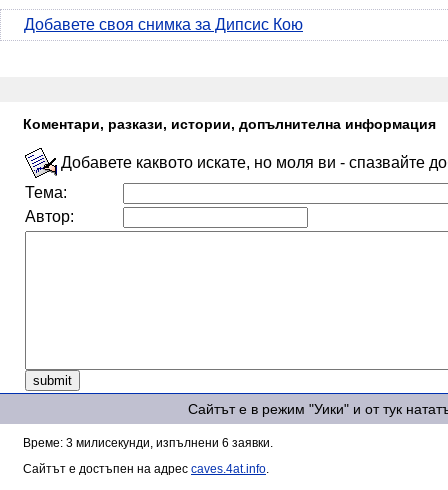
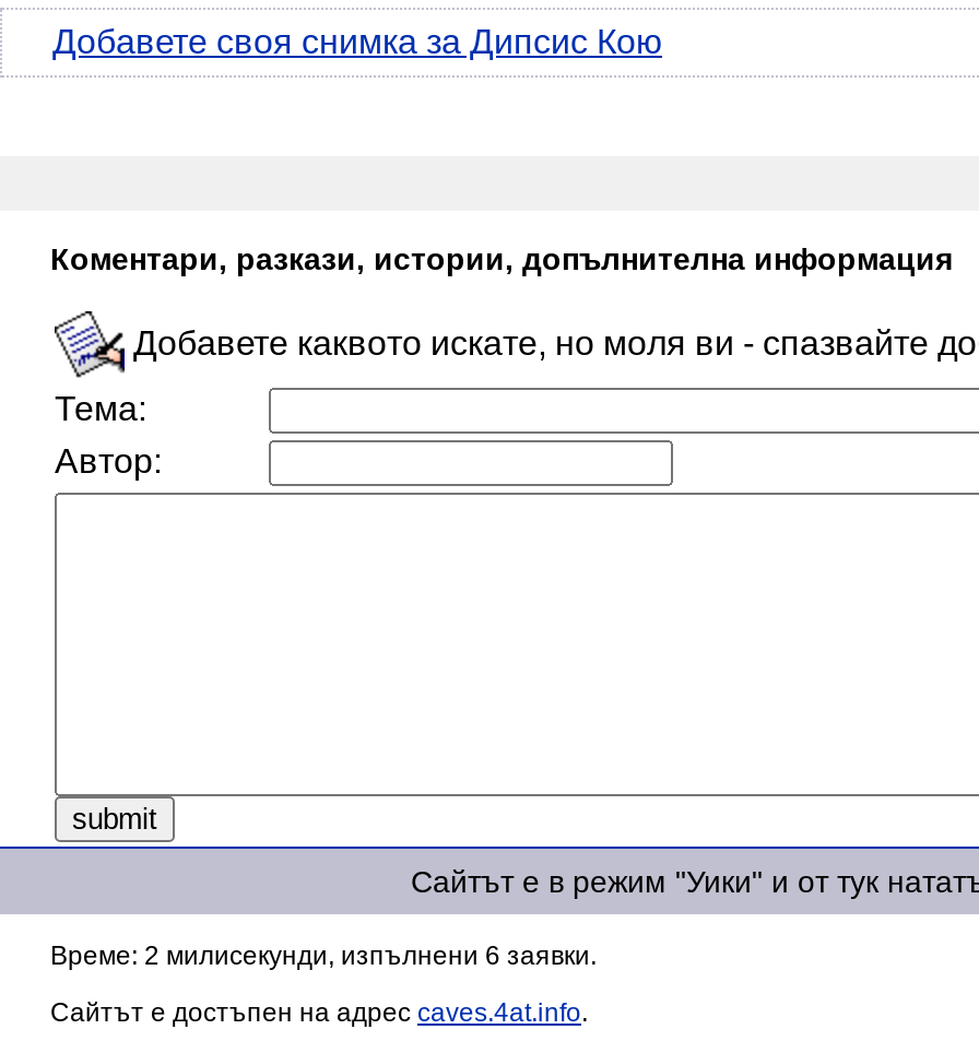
- Време: 3 милисекунди, изпълнени 6 заявки.
+ Време: 2 милисекунди, изпълнени 6 заявки.
